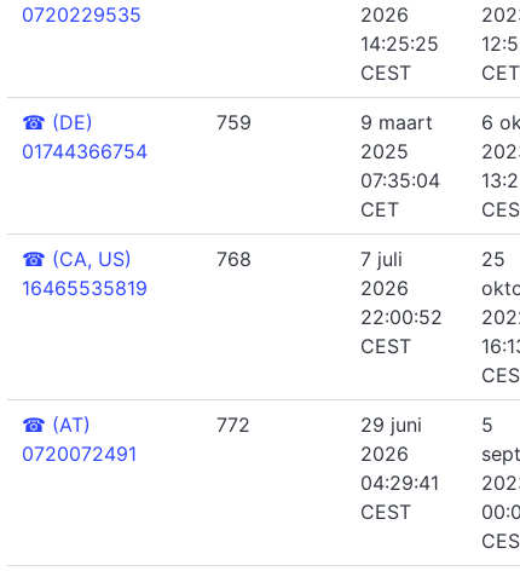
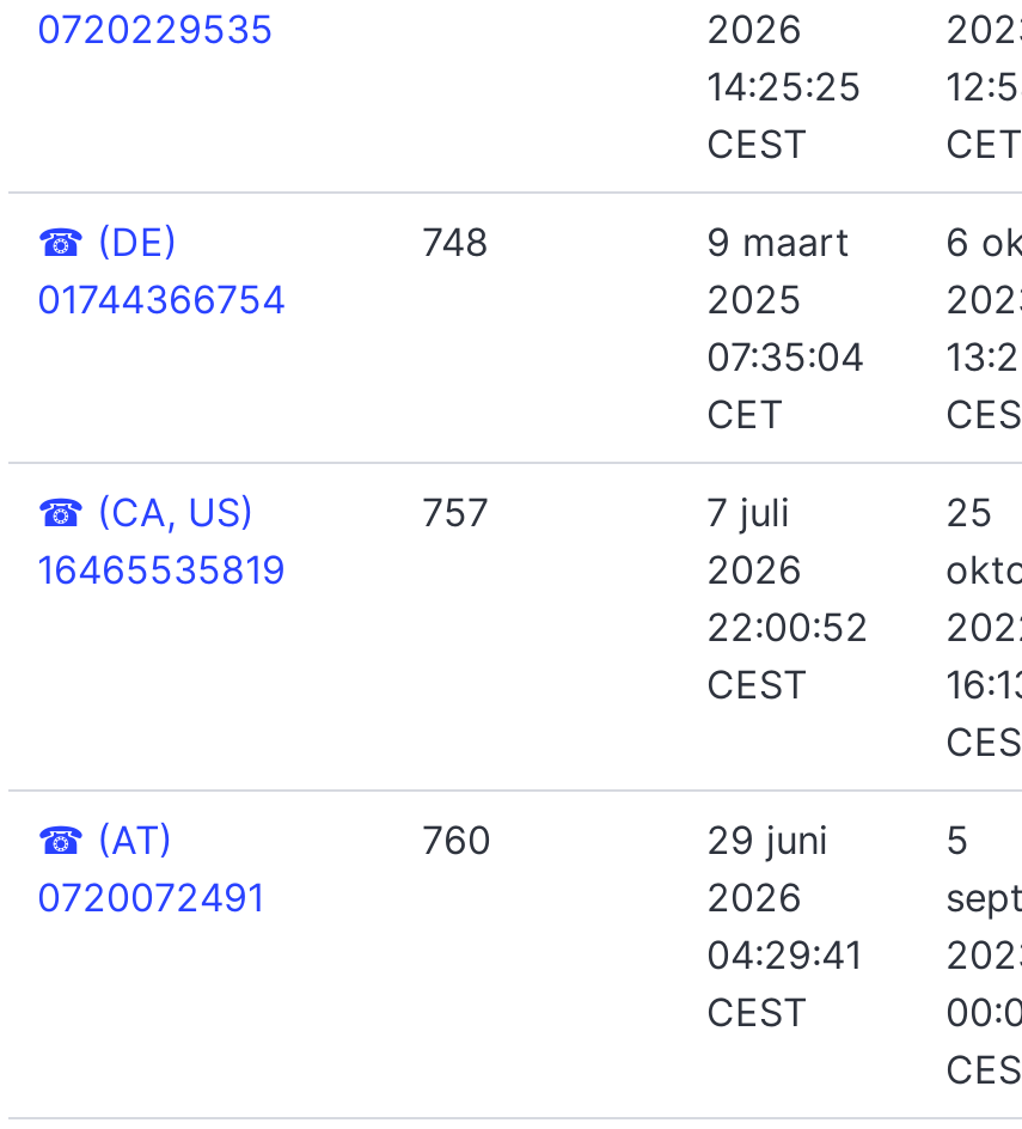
- 759
+ 748

- 768
+ 757

- 772
+ 760
